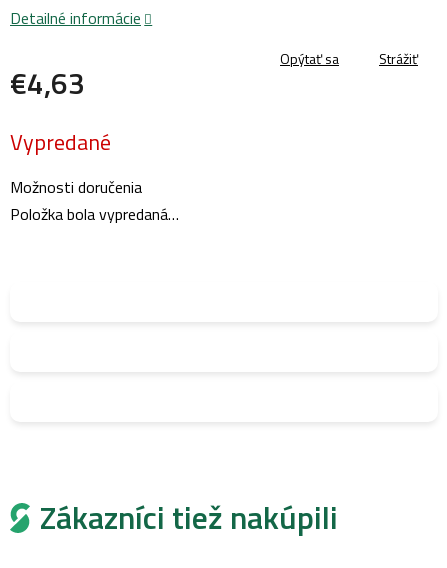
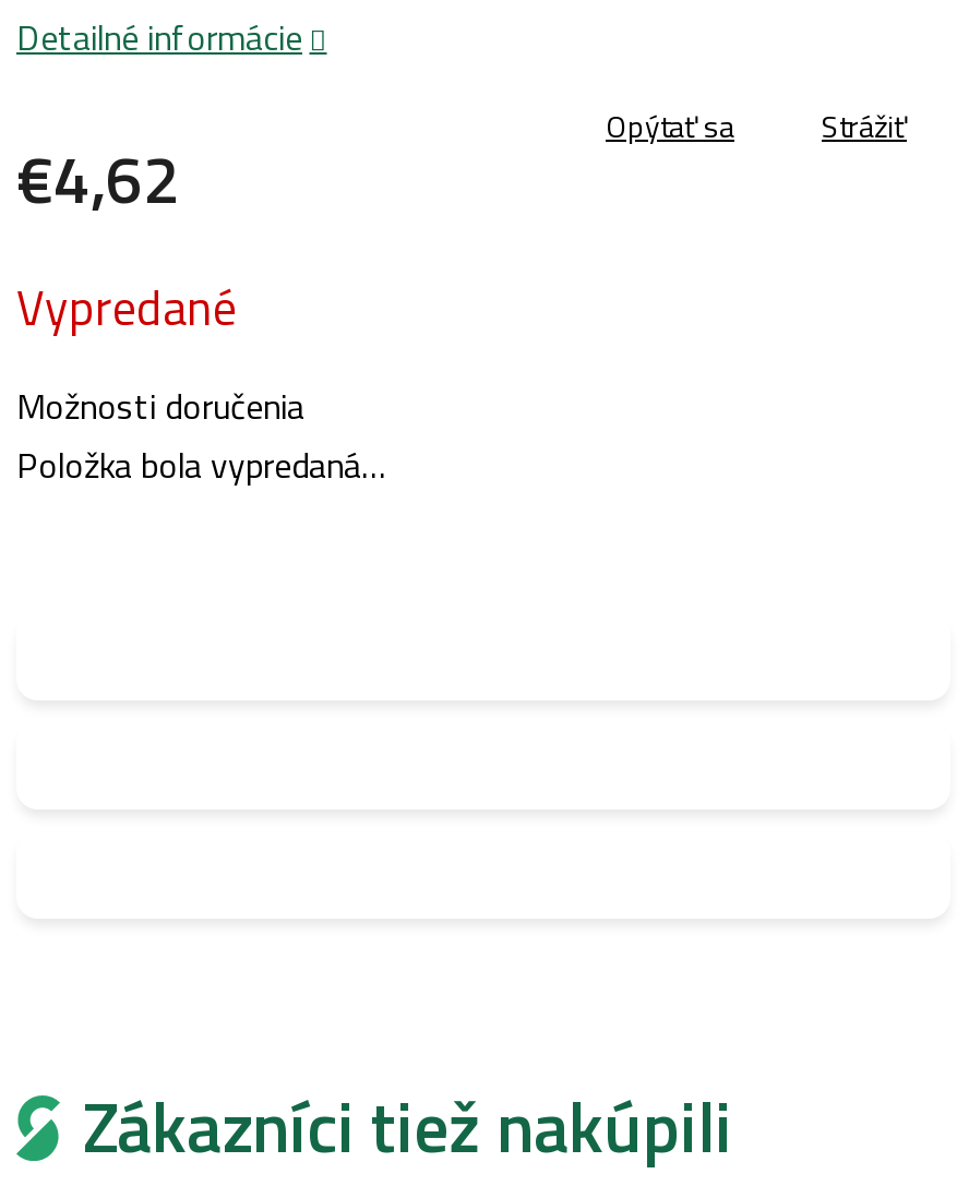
- €4,63
+ €4,62
